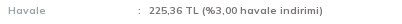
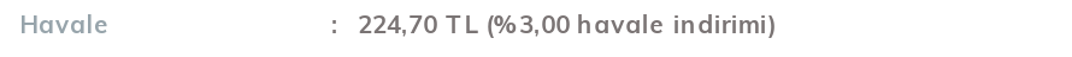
- 225,36 TL (%3,00 havale indirimi)
+ 224,70 TL (%3,00 havale indirimi)
